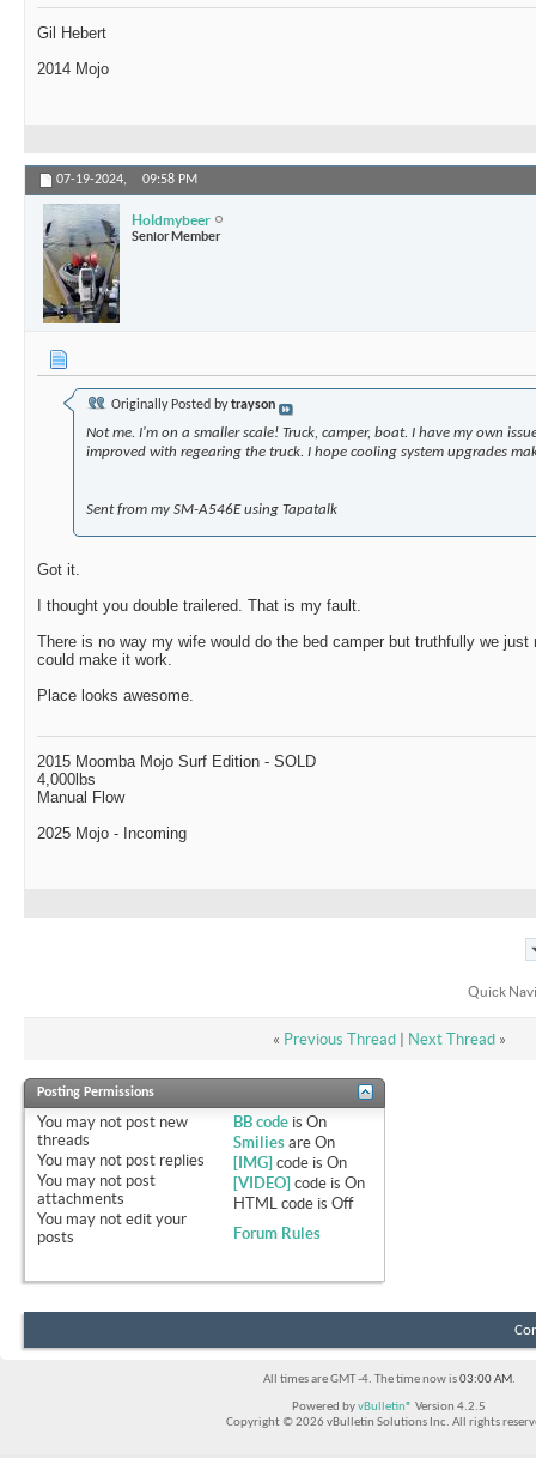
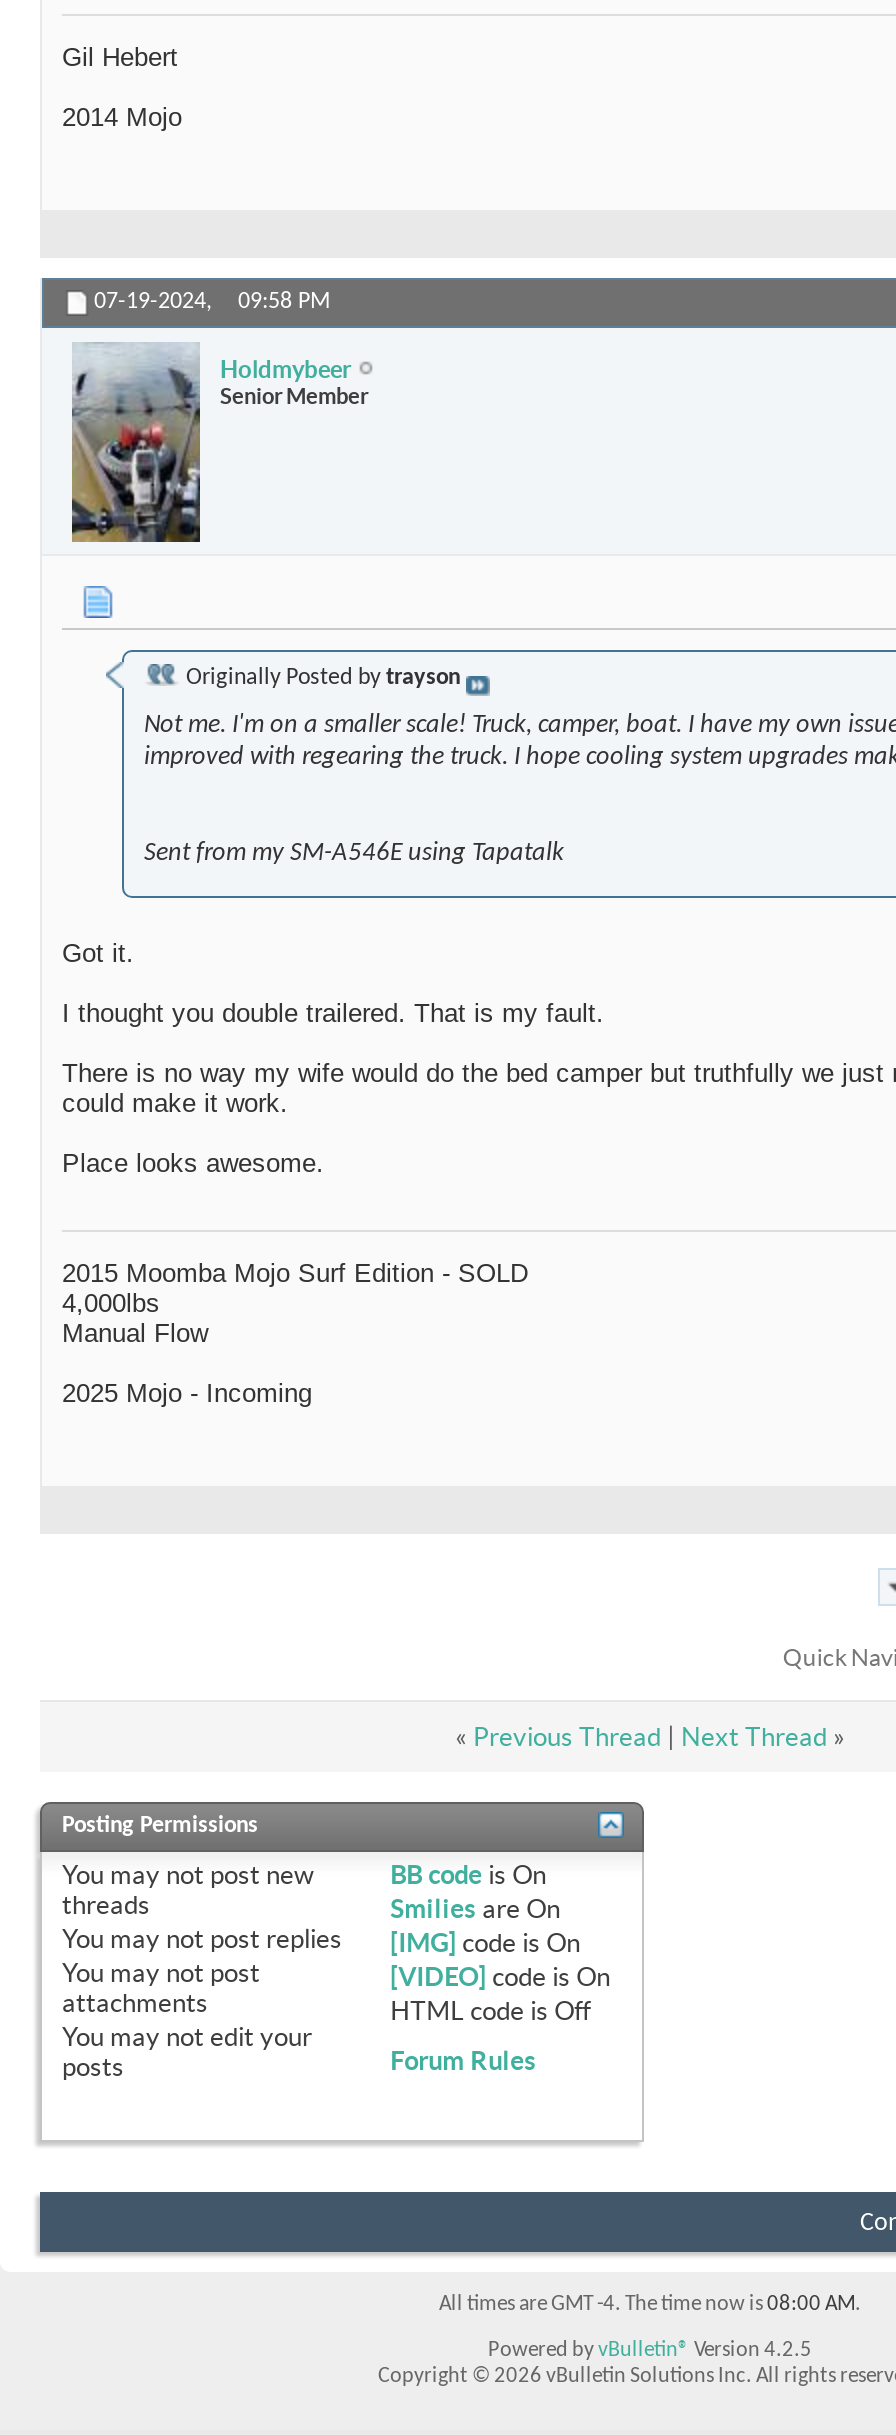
- All times are GMT -4. The time now is 03:00 AM.
+ All times are GMT -4. The time now is 08:00 AM.
